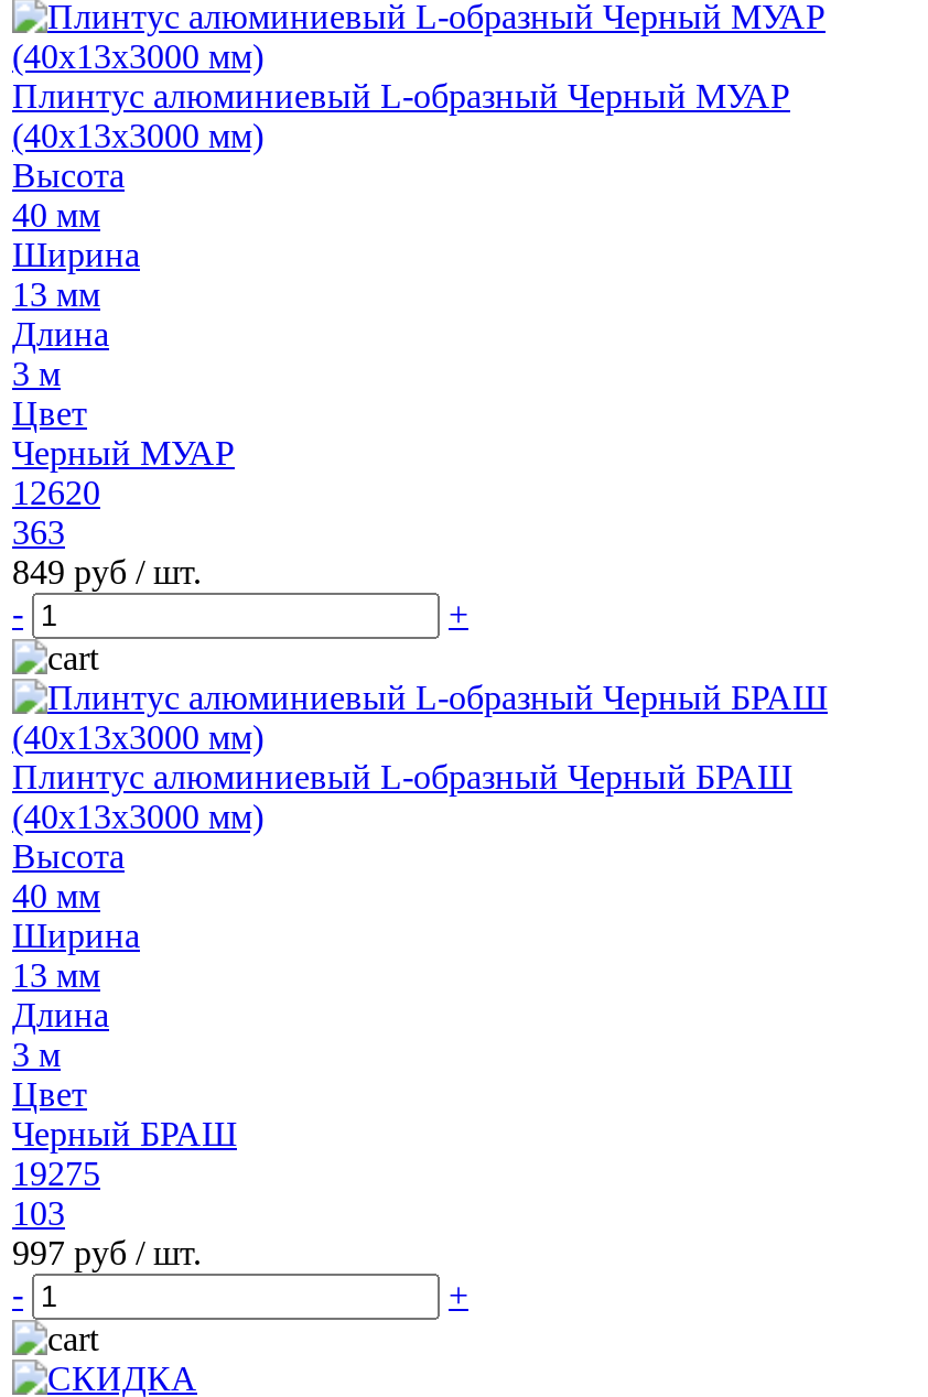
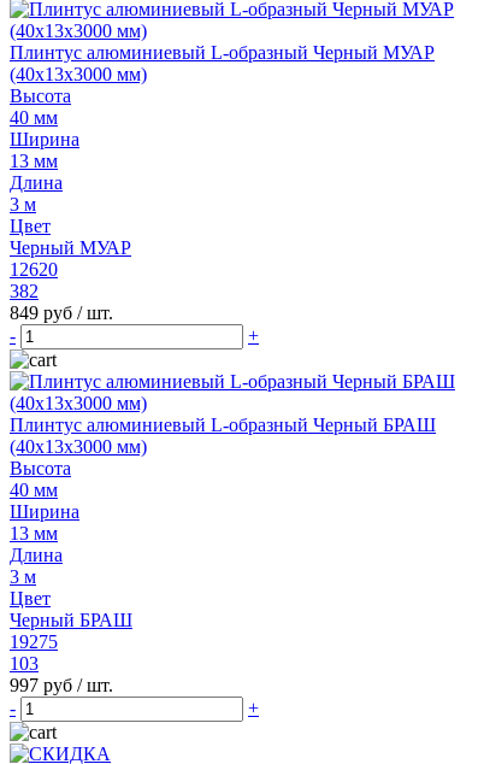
- 363
+ 382
